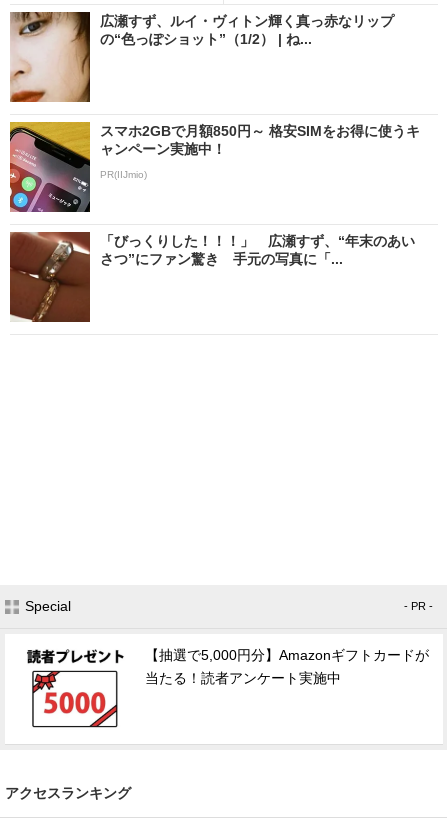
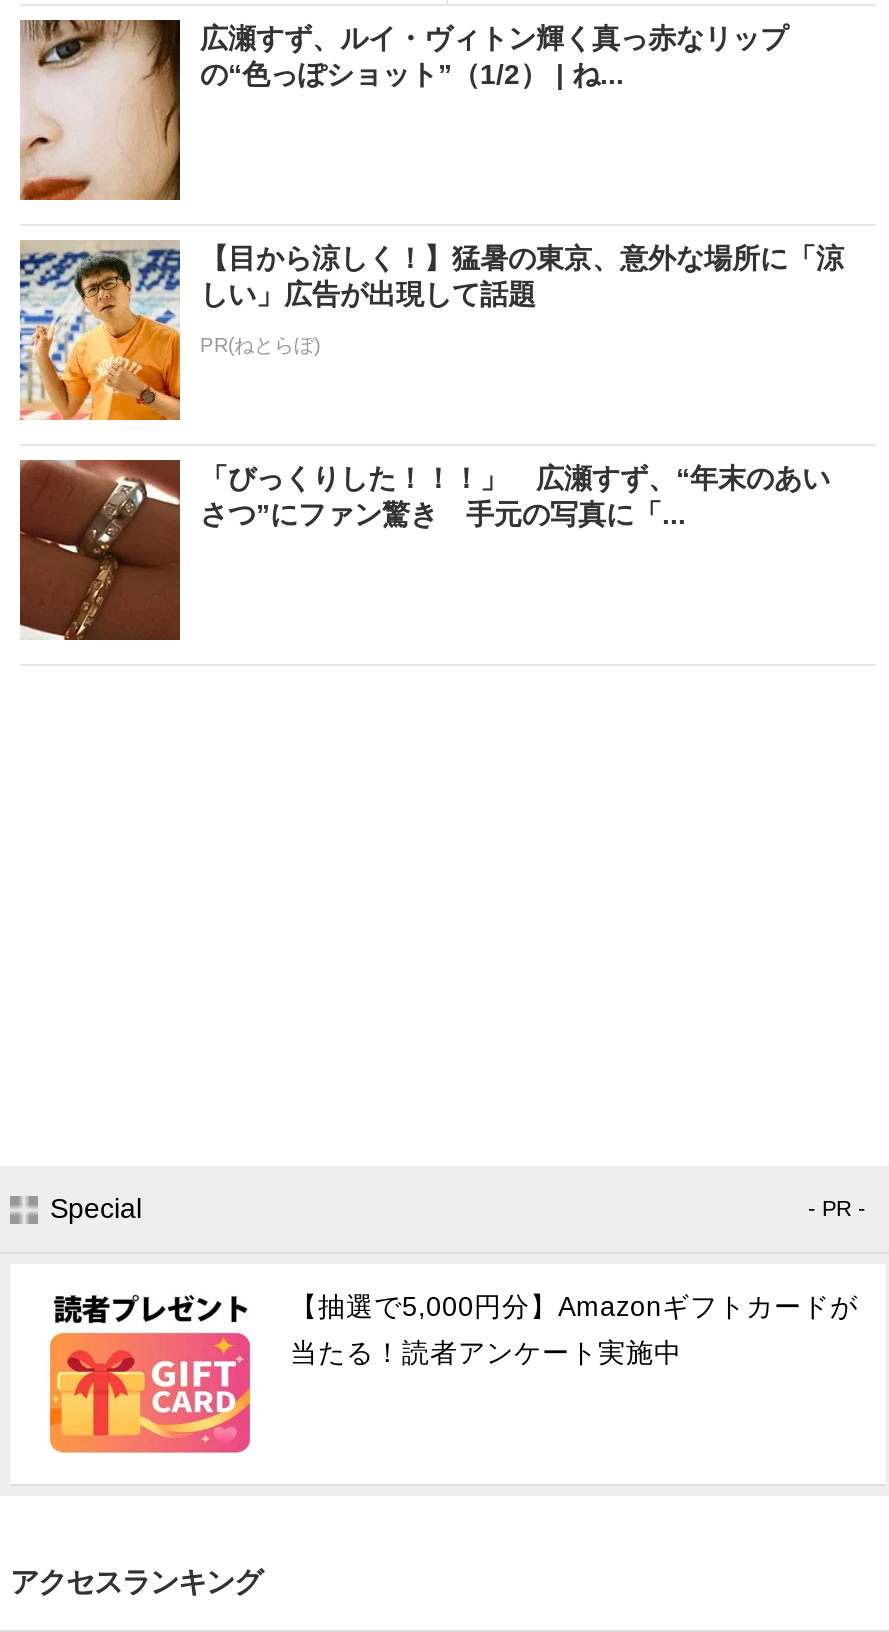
- [image]
- スマホ2GBで月額850円～ 格安SIMをお得に使うキ
- ャンペーン実施中！
+ [image]
+ 【目から涼しく！】猛暑の東京、意外な場所に「涼
+ しい」広告が出現して話題

- PR(IIJmio)
+ PR(ねとらぼ)

- [image]
+ [image]
